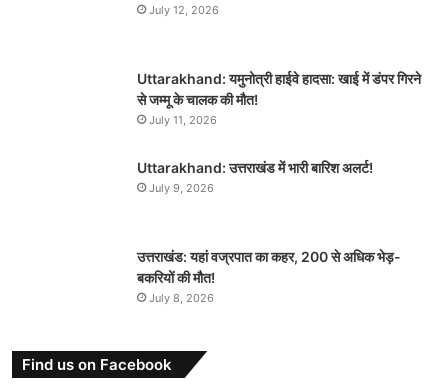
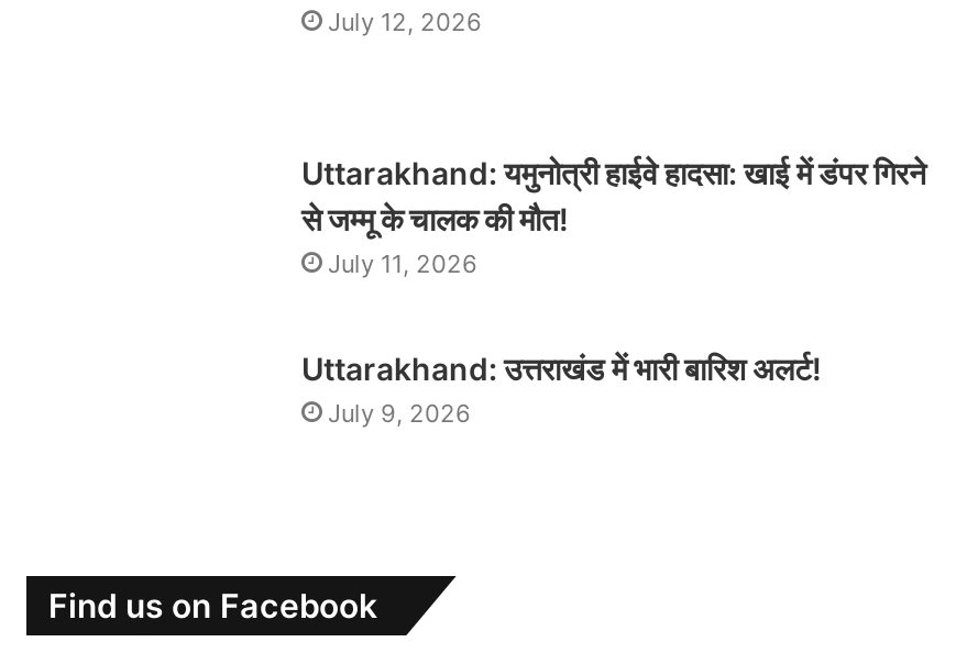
- उत्तराखंड: यहां वज्रपात का कहर, 200 से अधिक भेड़-
- बकरियों की मौत!
- July 8, 2026
